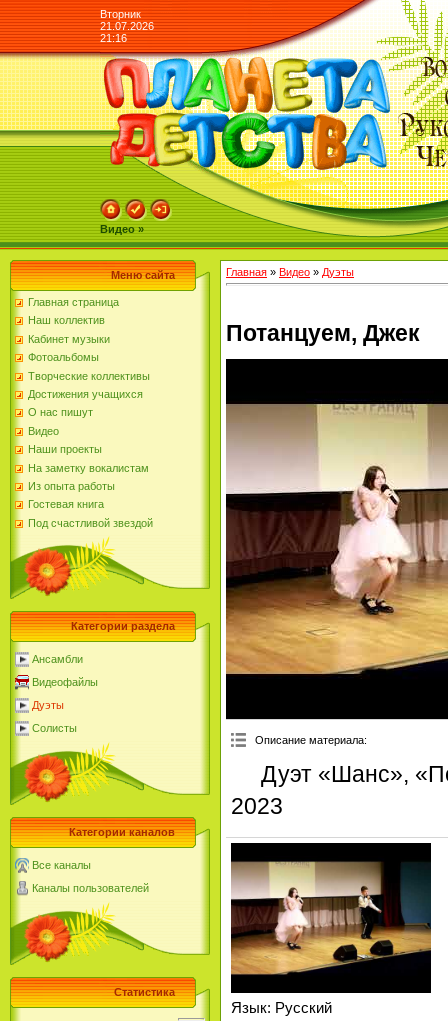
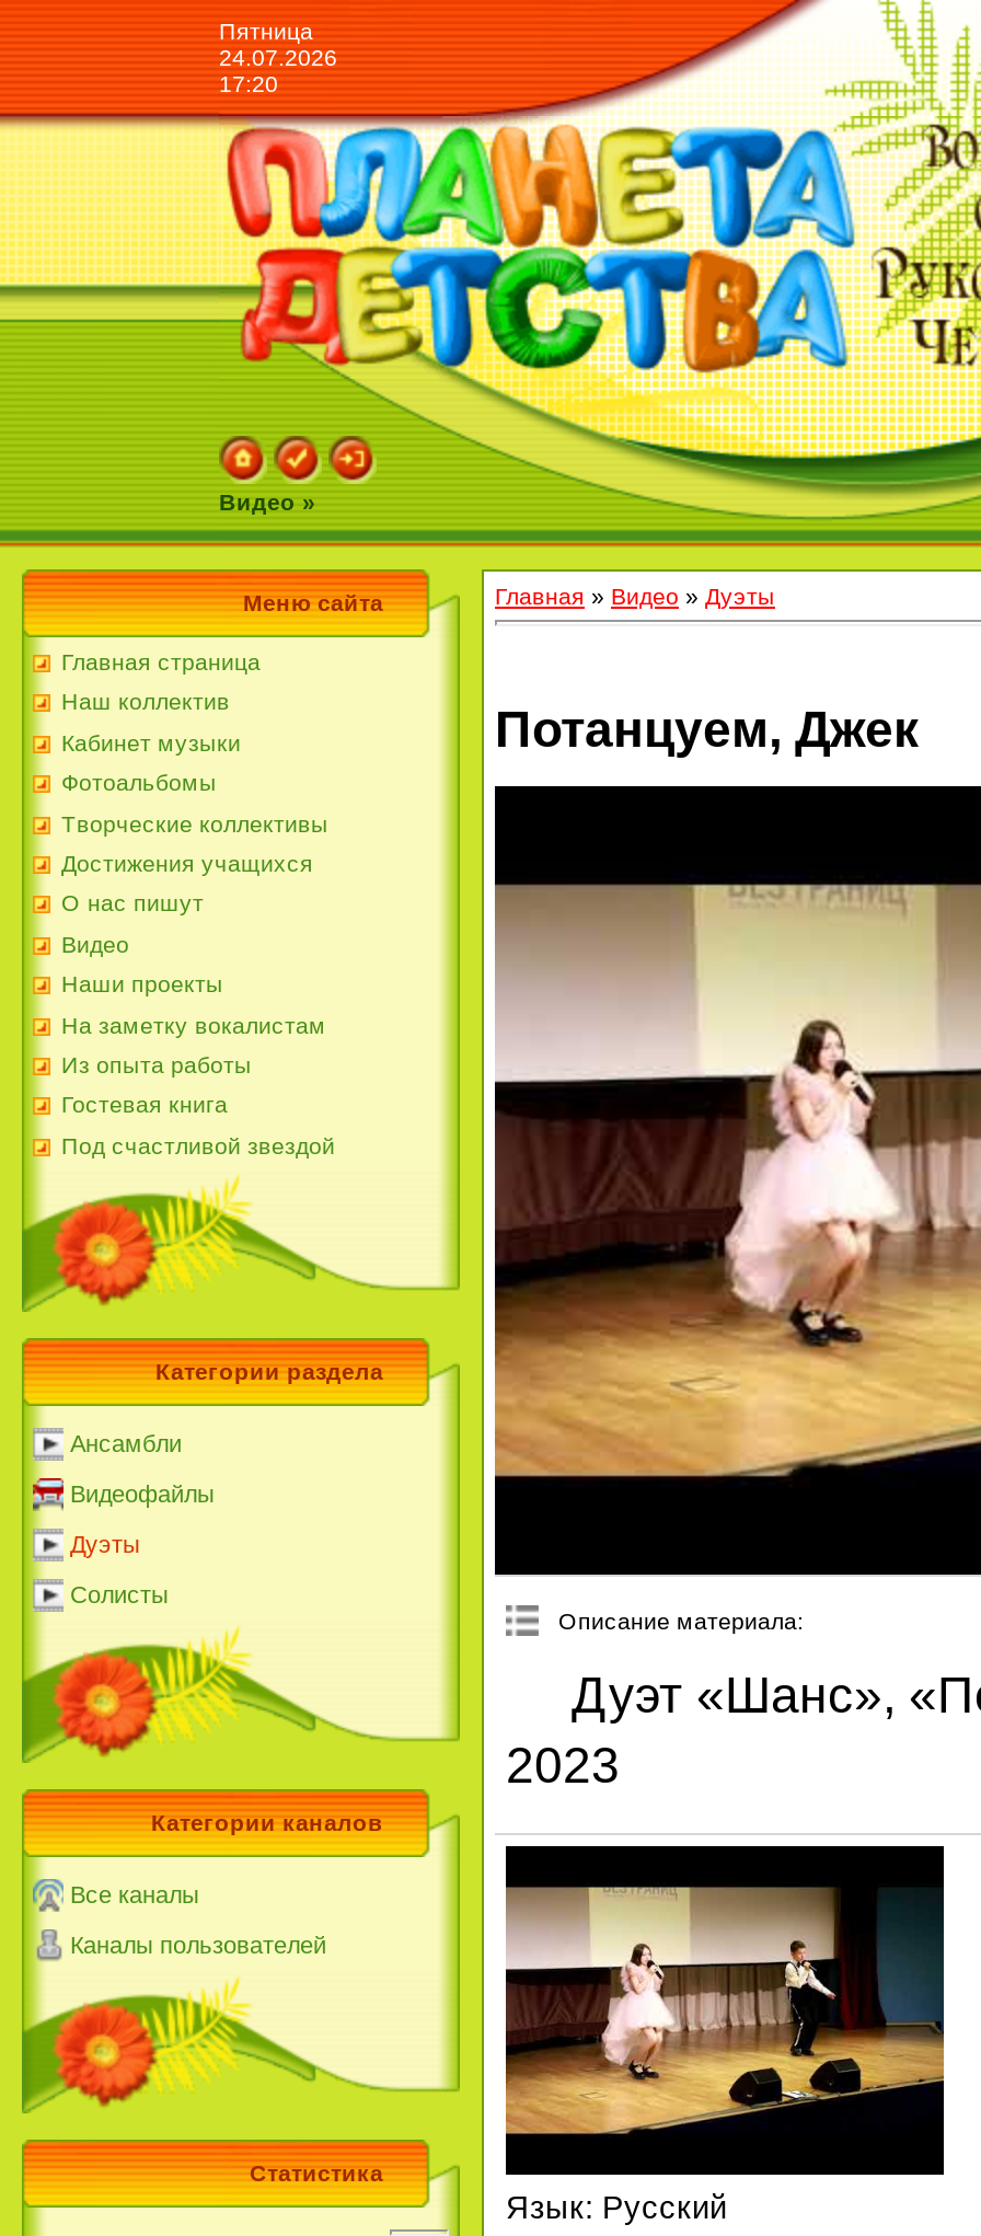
- Вторник
- 21.07.2026
- 21:16
+ Пятница
+ 24.07.2026
+ 17:20
